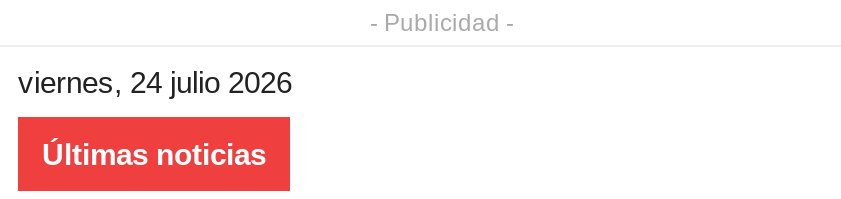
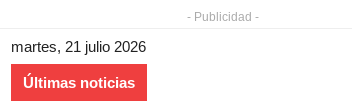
- viernes, 24 julio 2026
+ martes, 21 julio 2026
